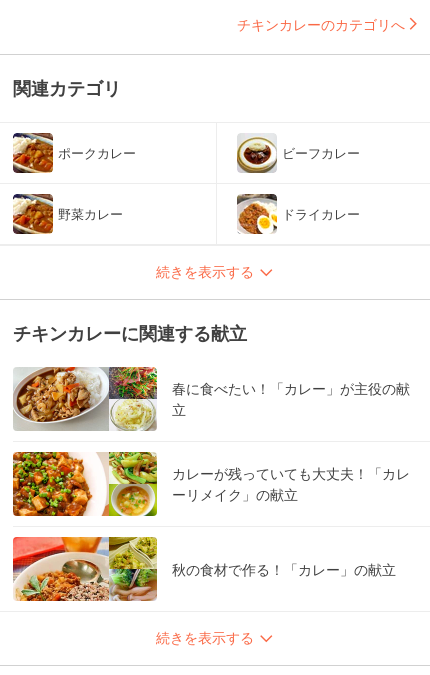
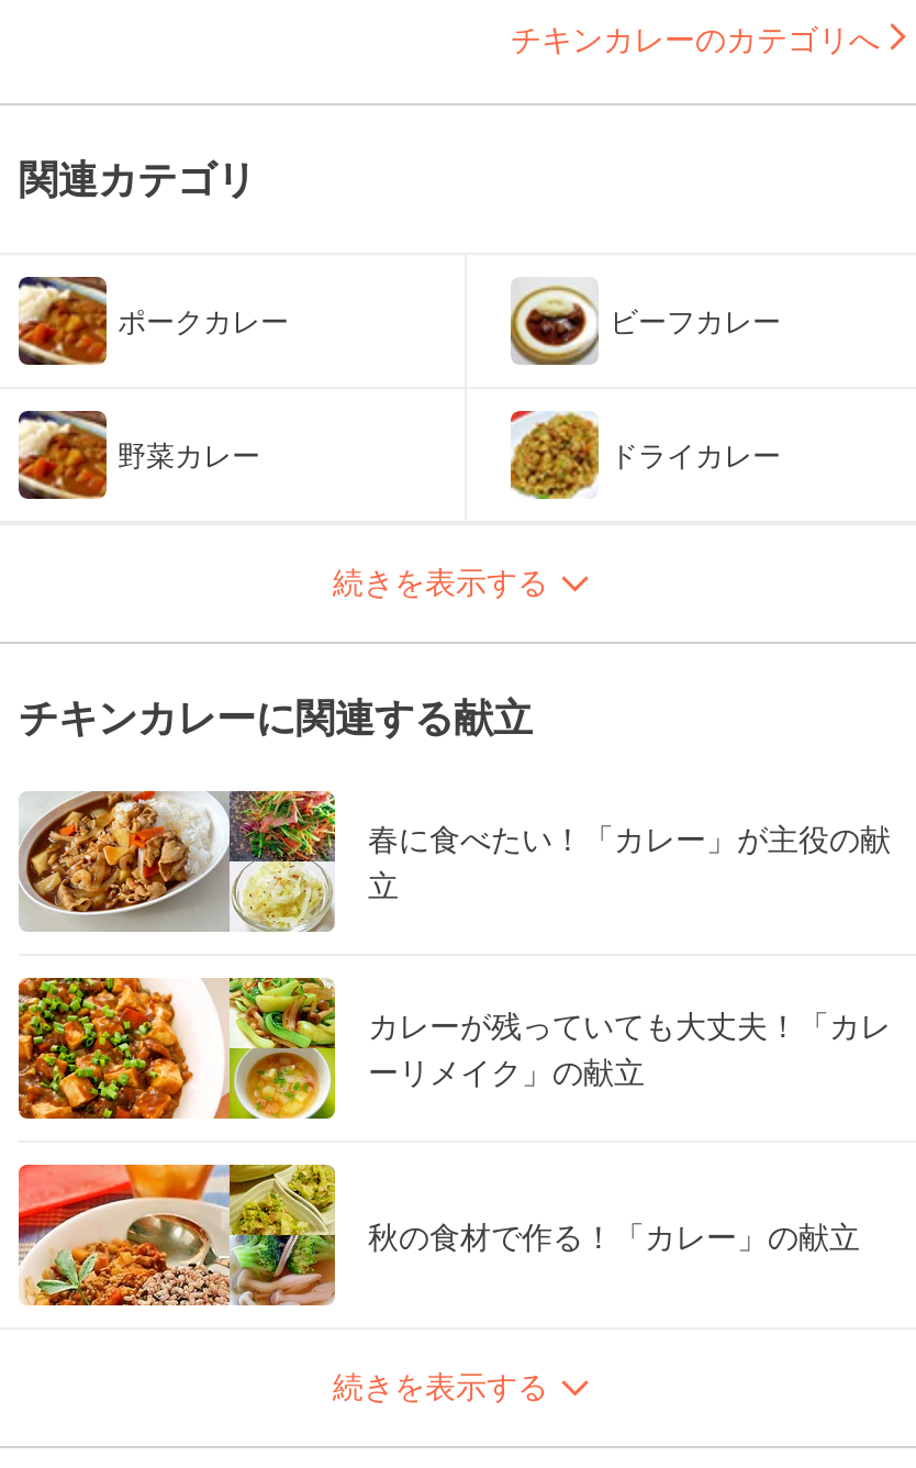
- [image]
+ [image]
